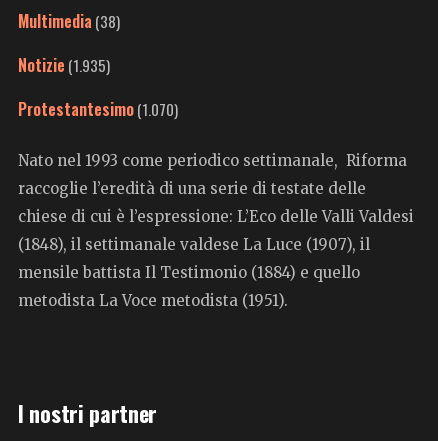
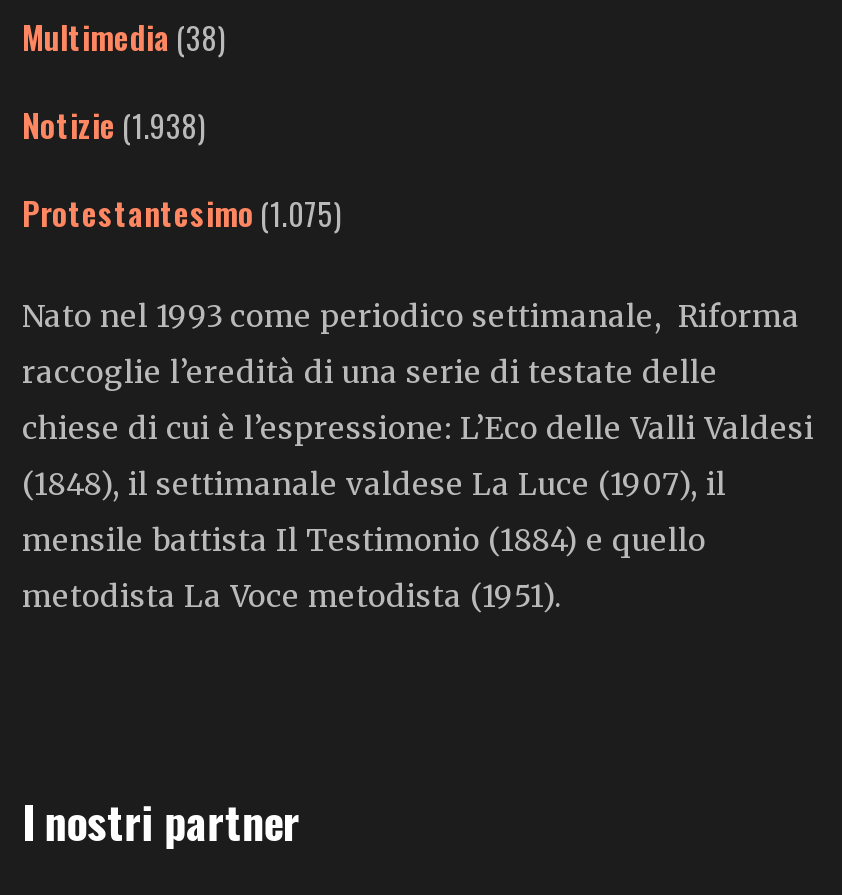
- Notizie (1.935)
+ Notizie (1.938)

- Protestantesimo (1.070)
+ Protestantesimo (1.075)
